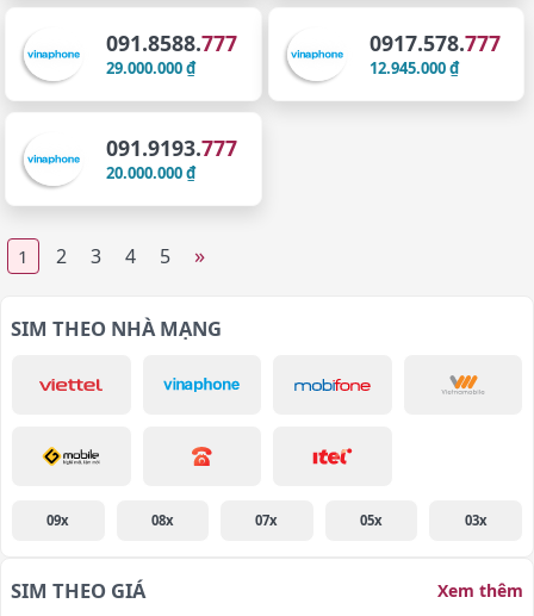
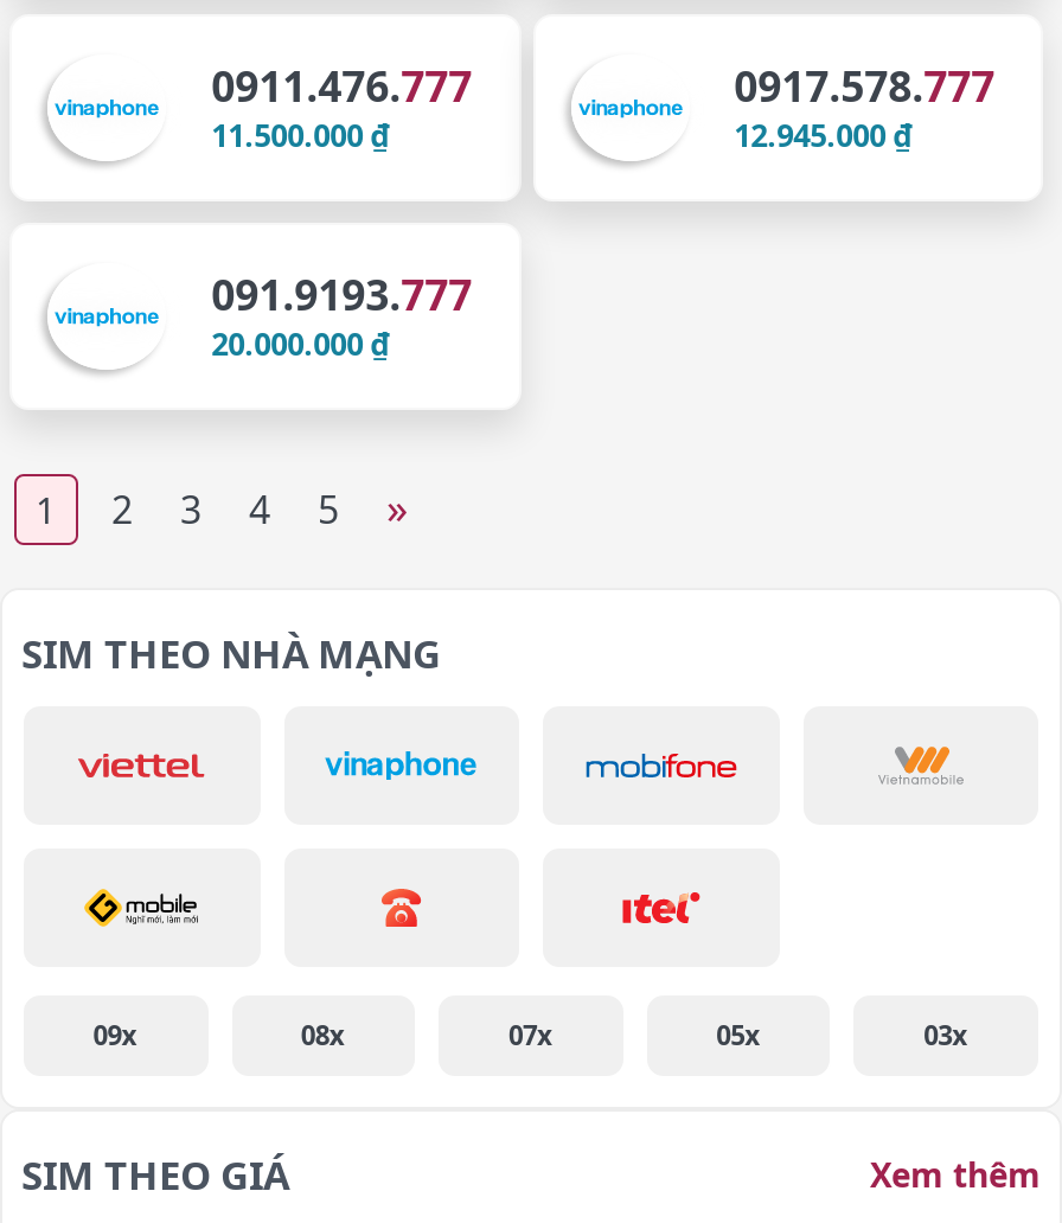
- 091.8588.777
+ 0911.476.777

- 29.000.000 ₫
+ 11.500.000 ₫
